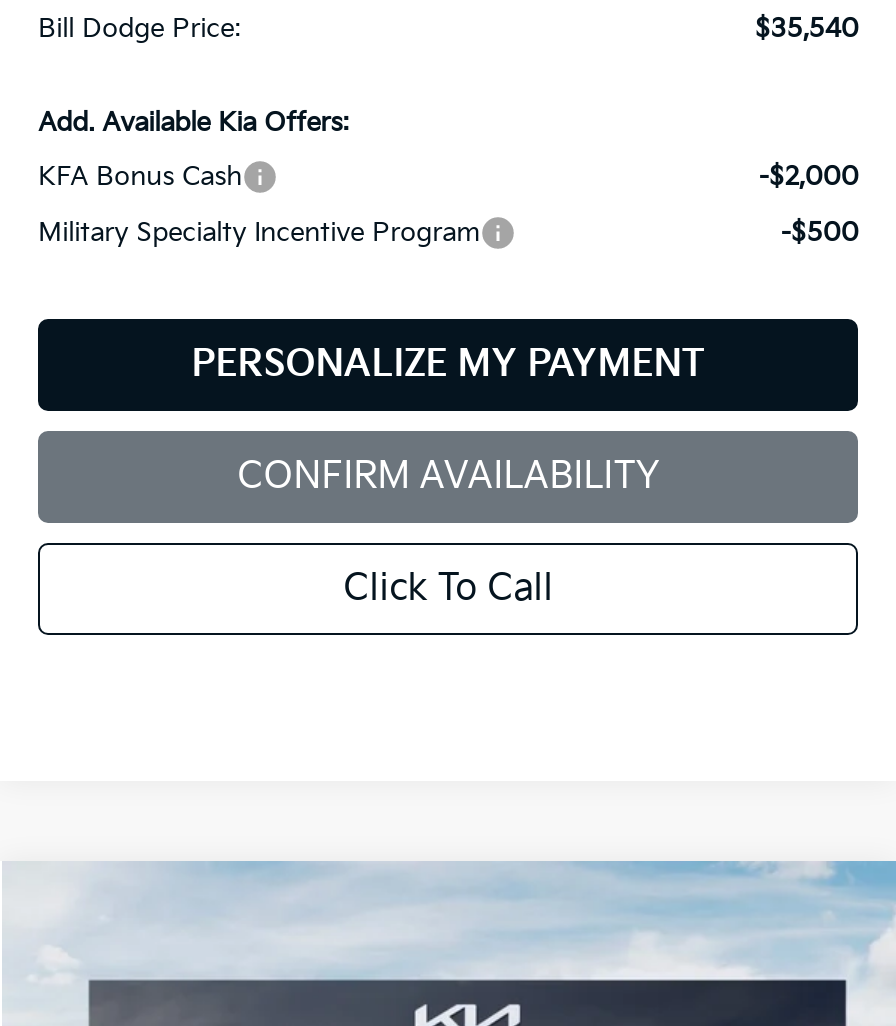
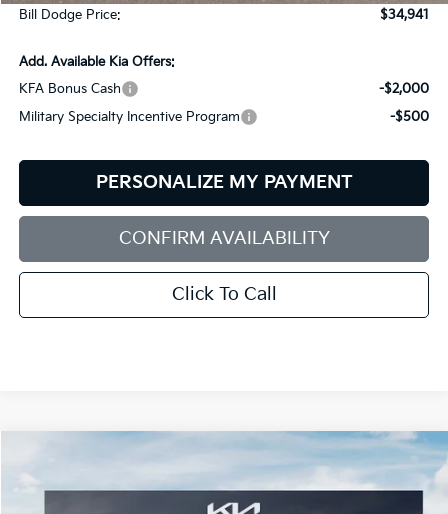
- $35,540
+ $34,941
